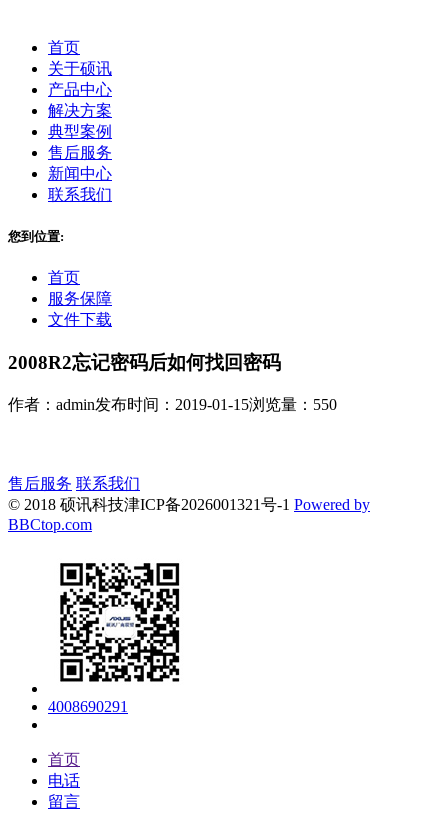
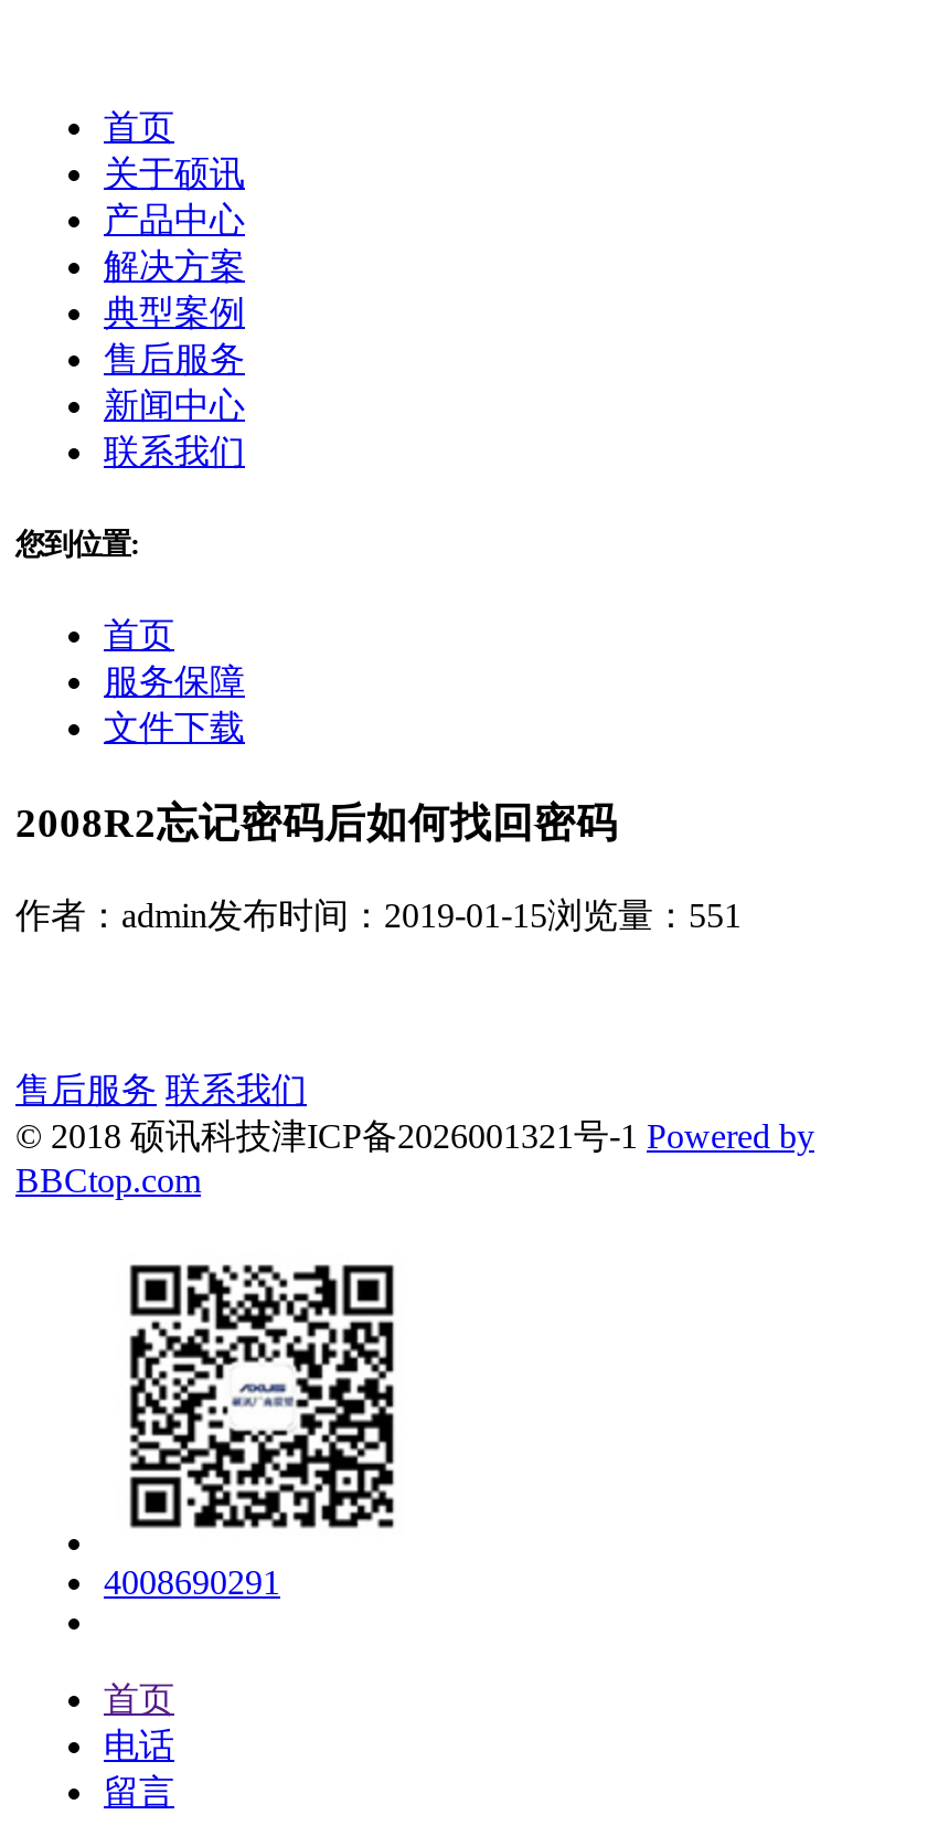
- 作者：admin发布时间：2019-01-15浏览量：550
+ 作者：admin发布时间：2019-01-15浏览量：551
